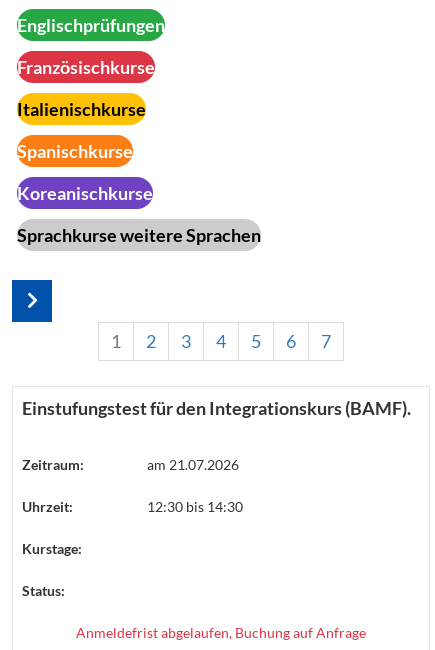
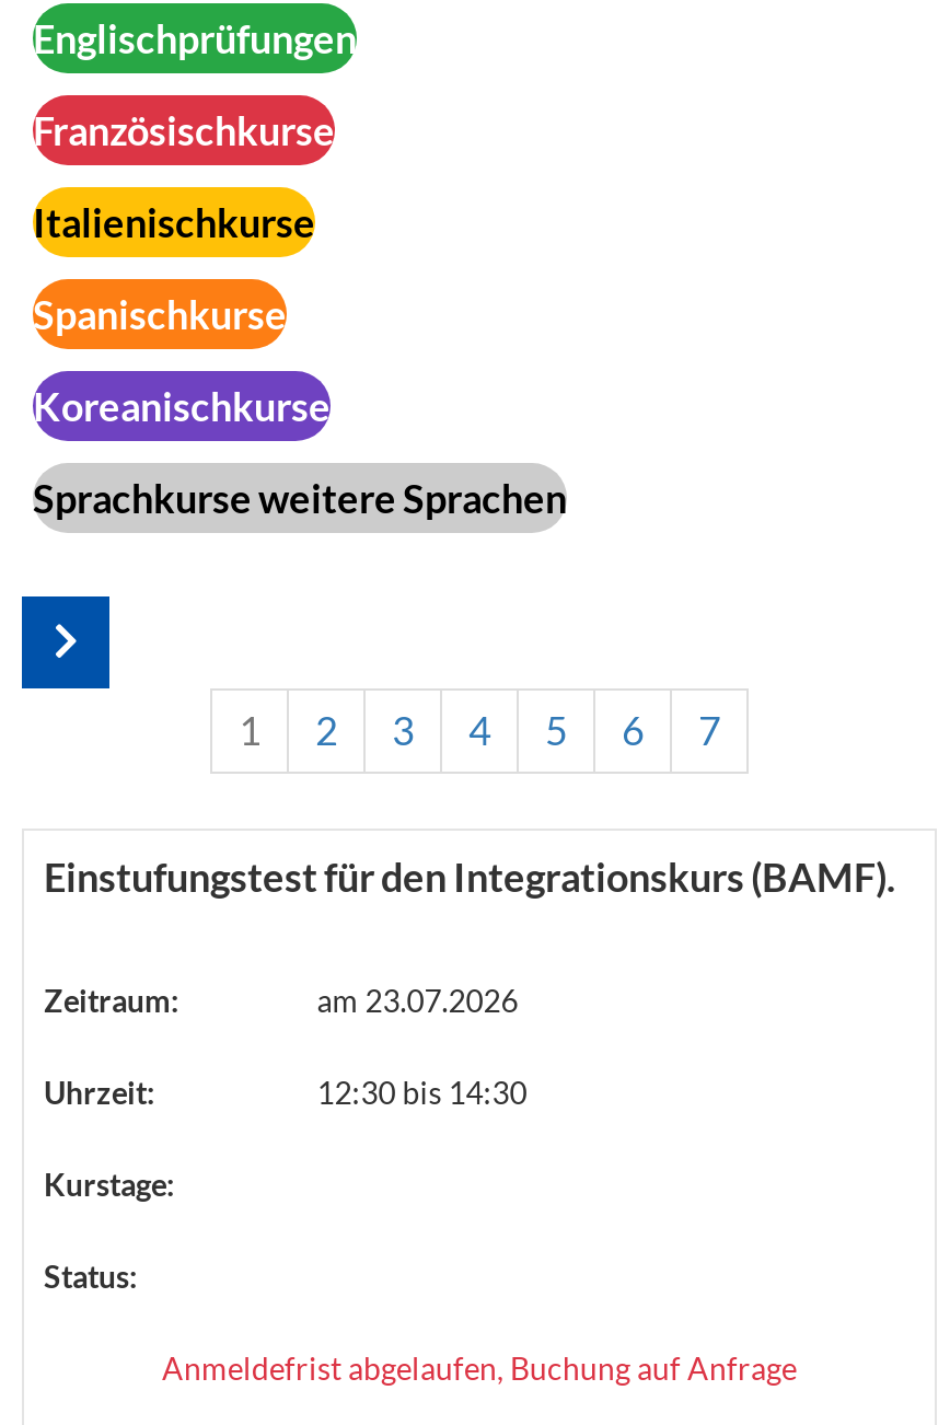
- am 21.07.2026
+ am 23.07.2026
